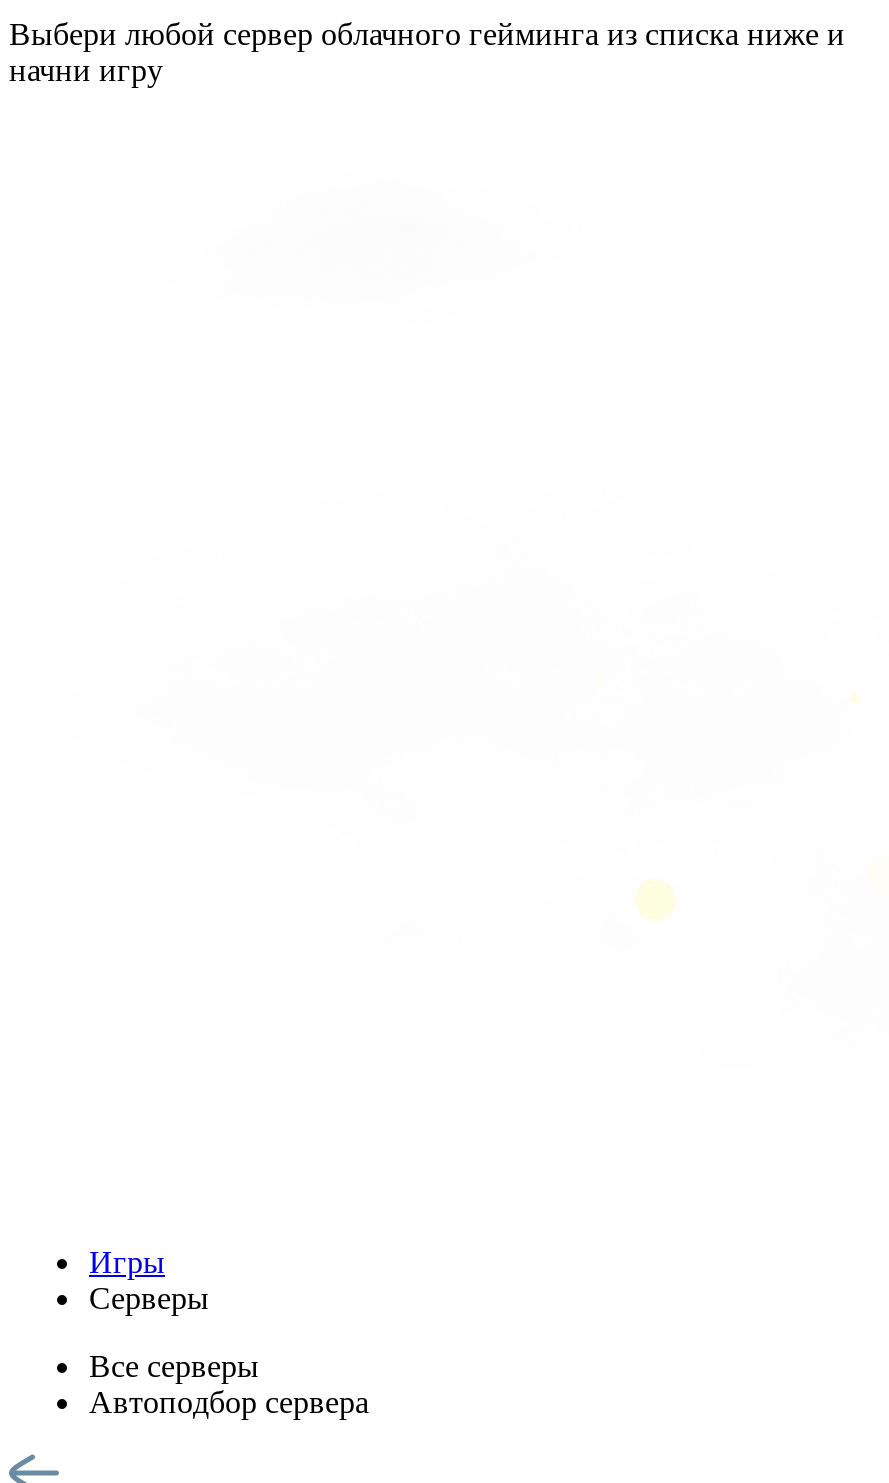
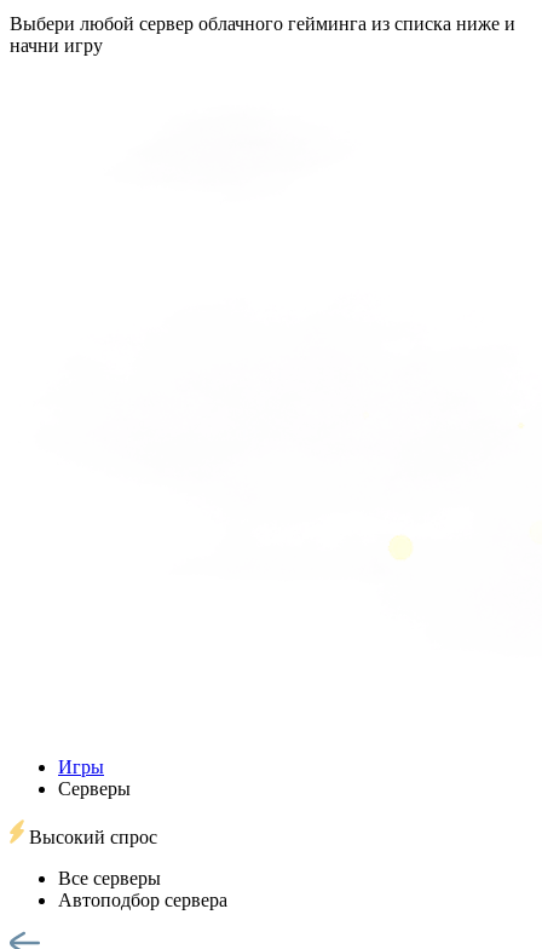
+ Высокий спрос
